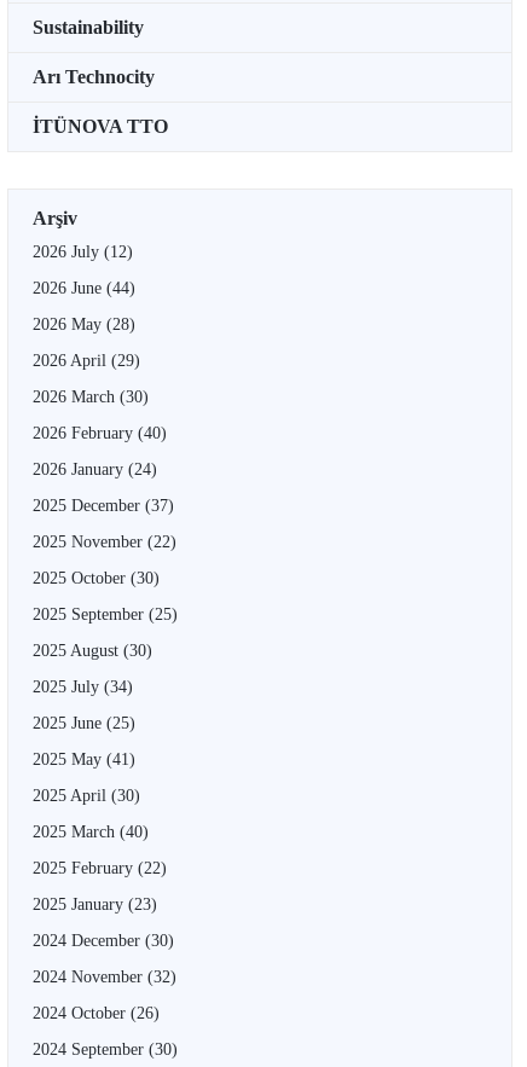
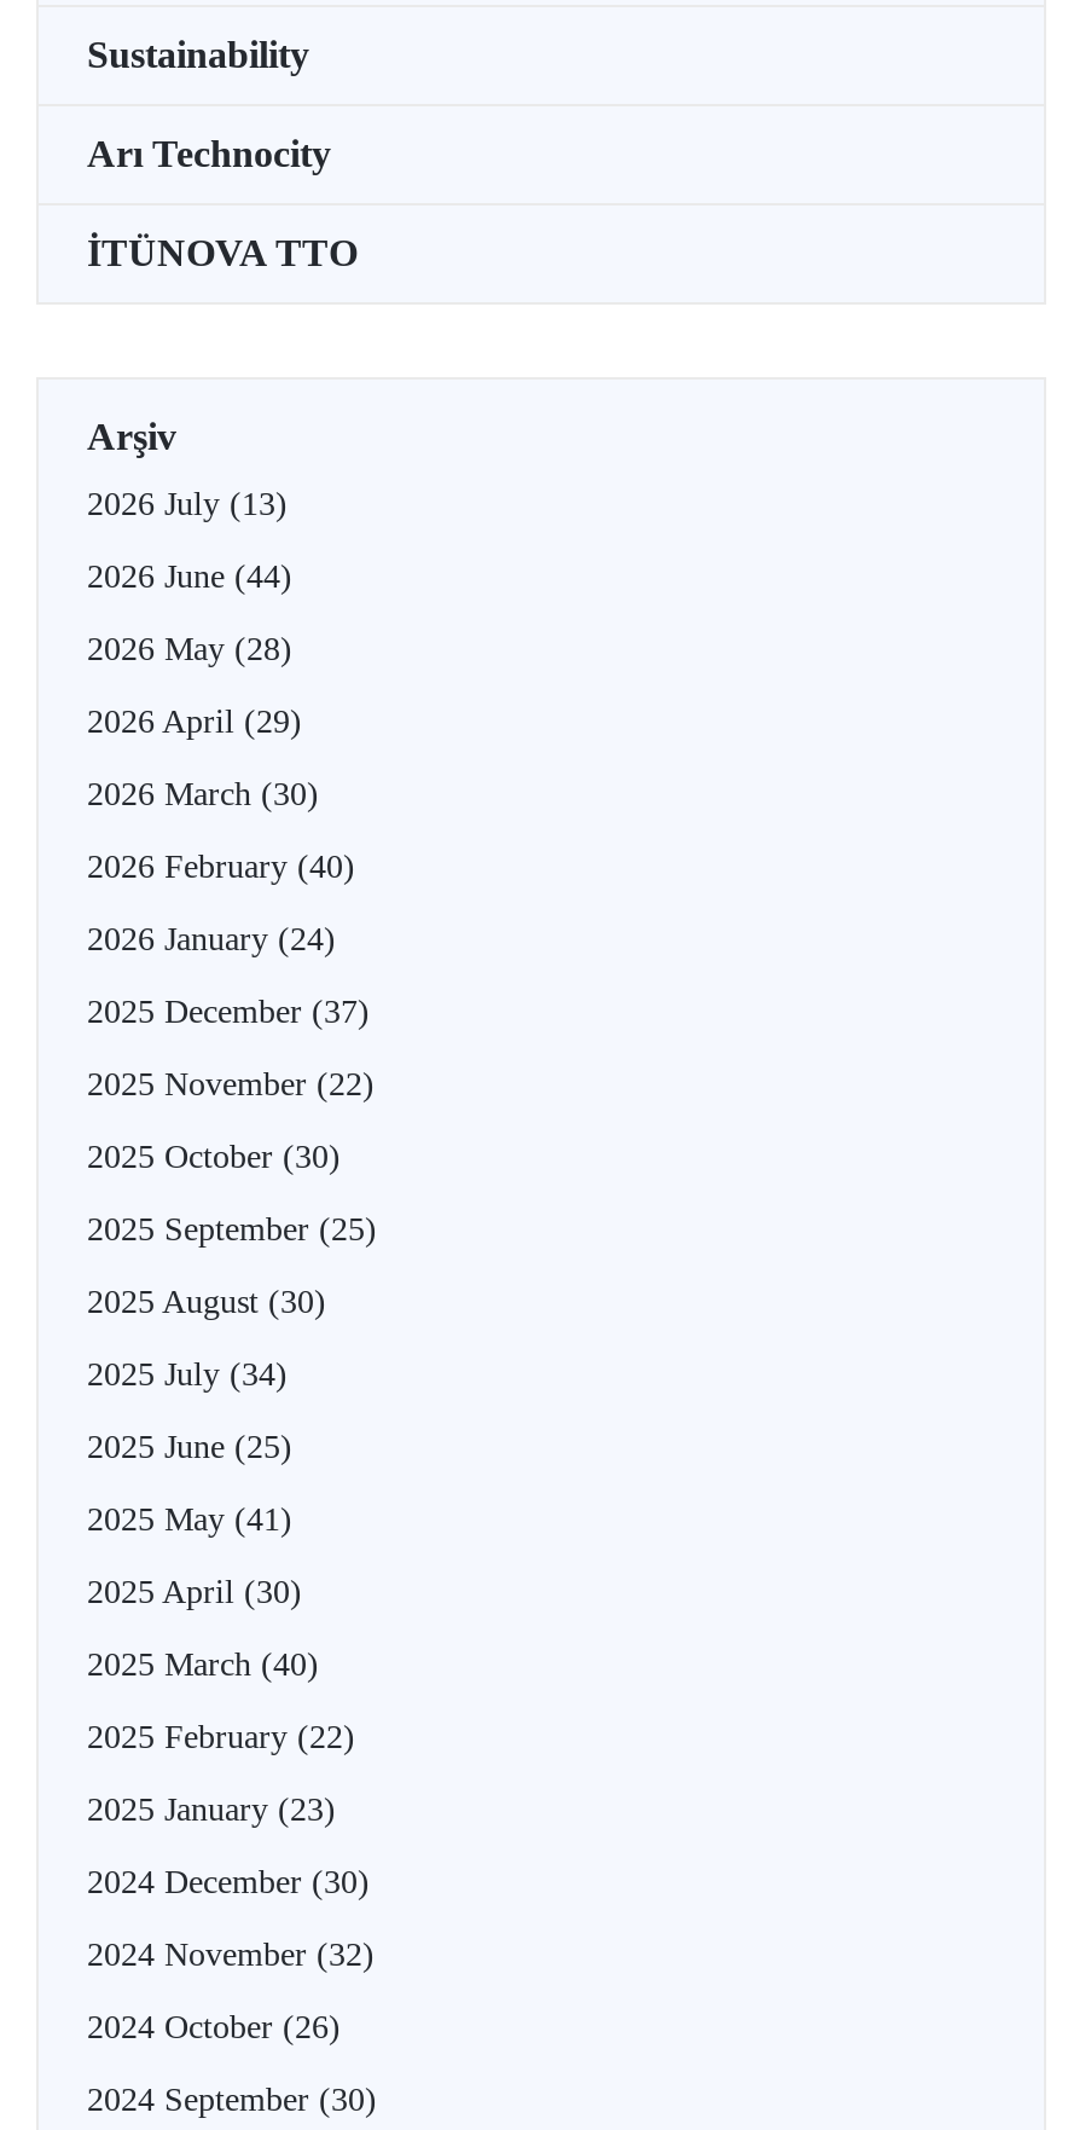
- 2026 July (12)
+ 2026 July (13)
